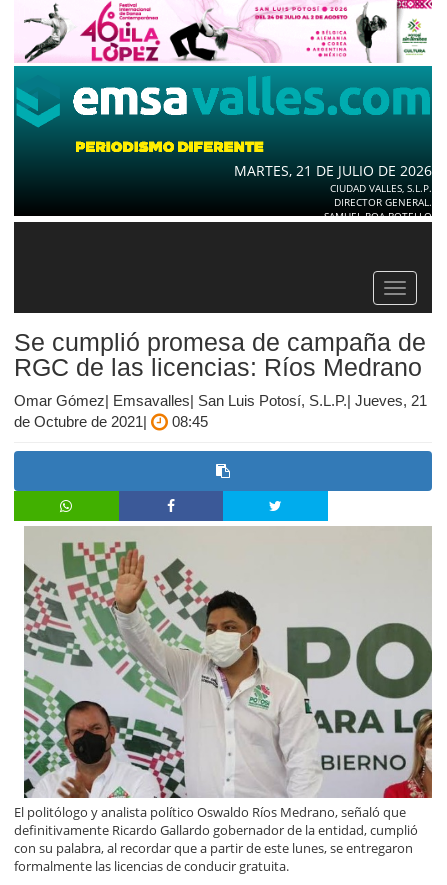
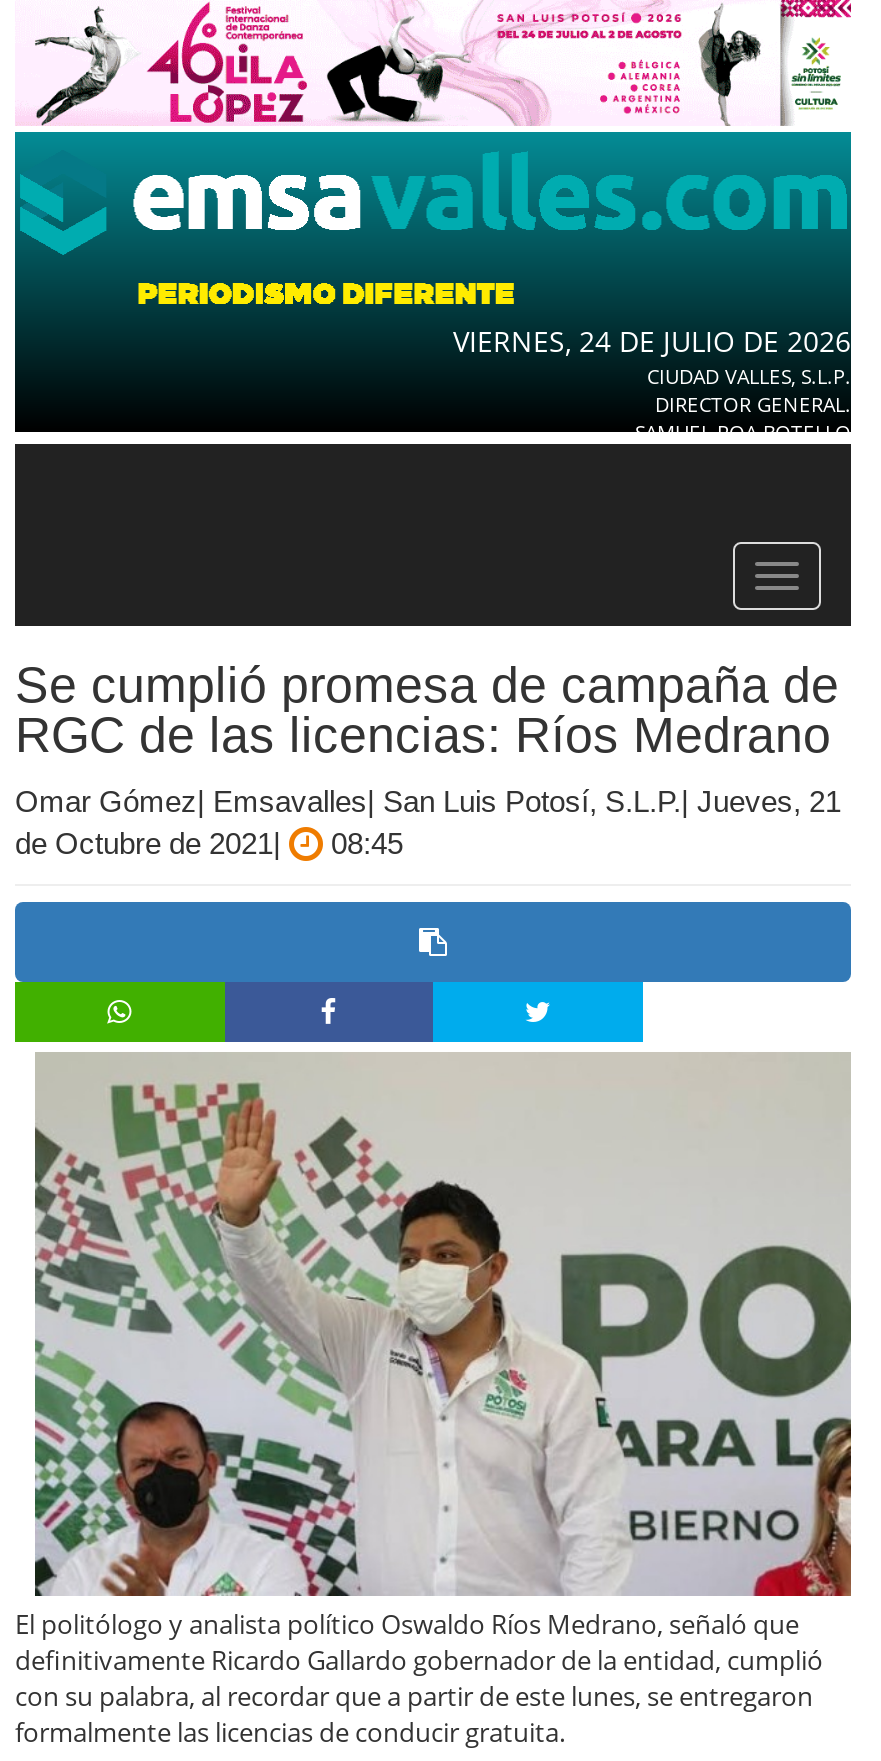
- MARTES, 21 DE JULIO DE 2026
+ VIERNES, 24 DE JULIO DE 2026
